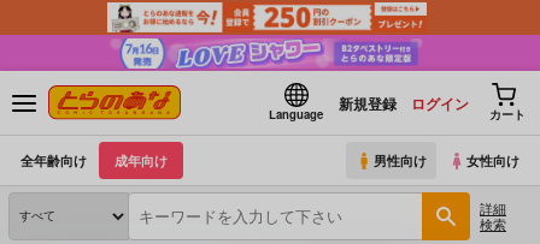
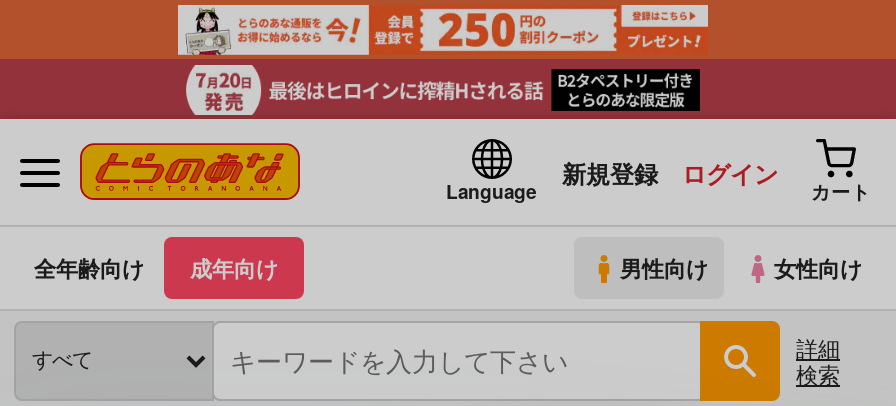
- [image]
+ [image]
